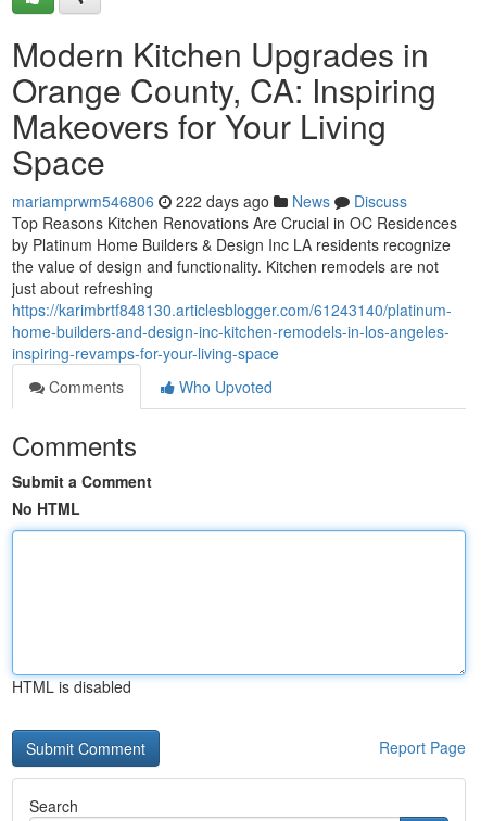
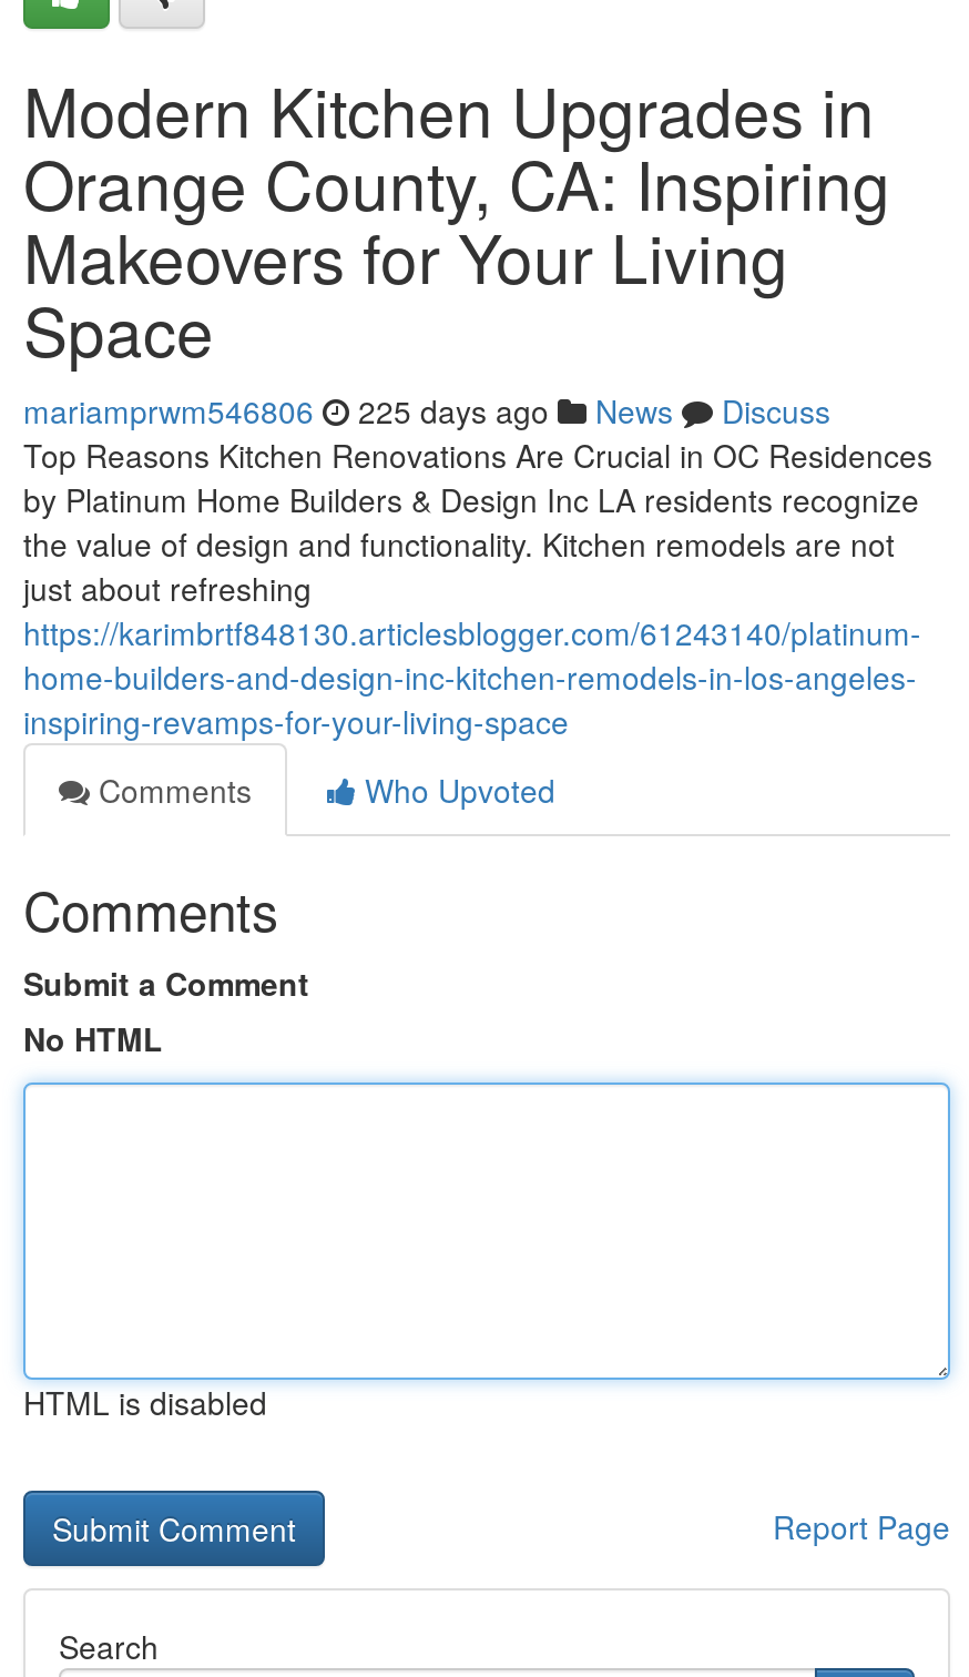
- mariamprwm546806 222 days ago News Discuss
+ mariamprwm546806 225 days ago News Discuss
